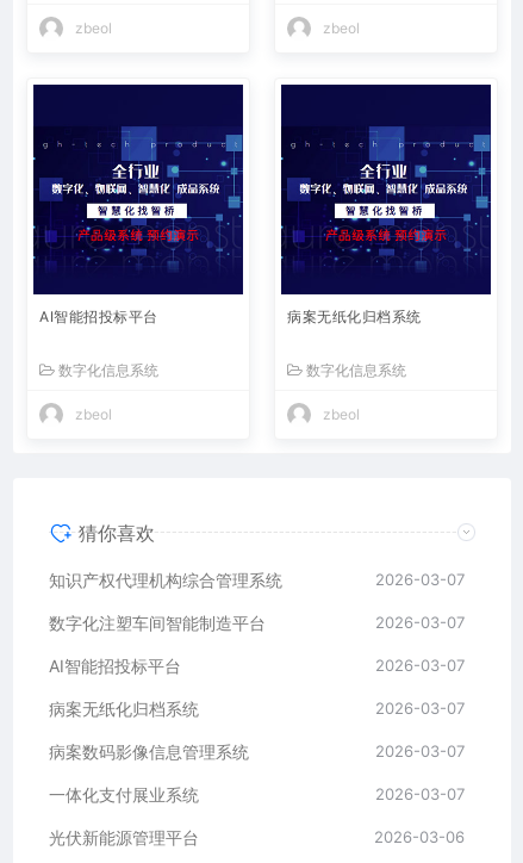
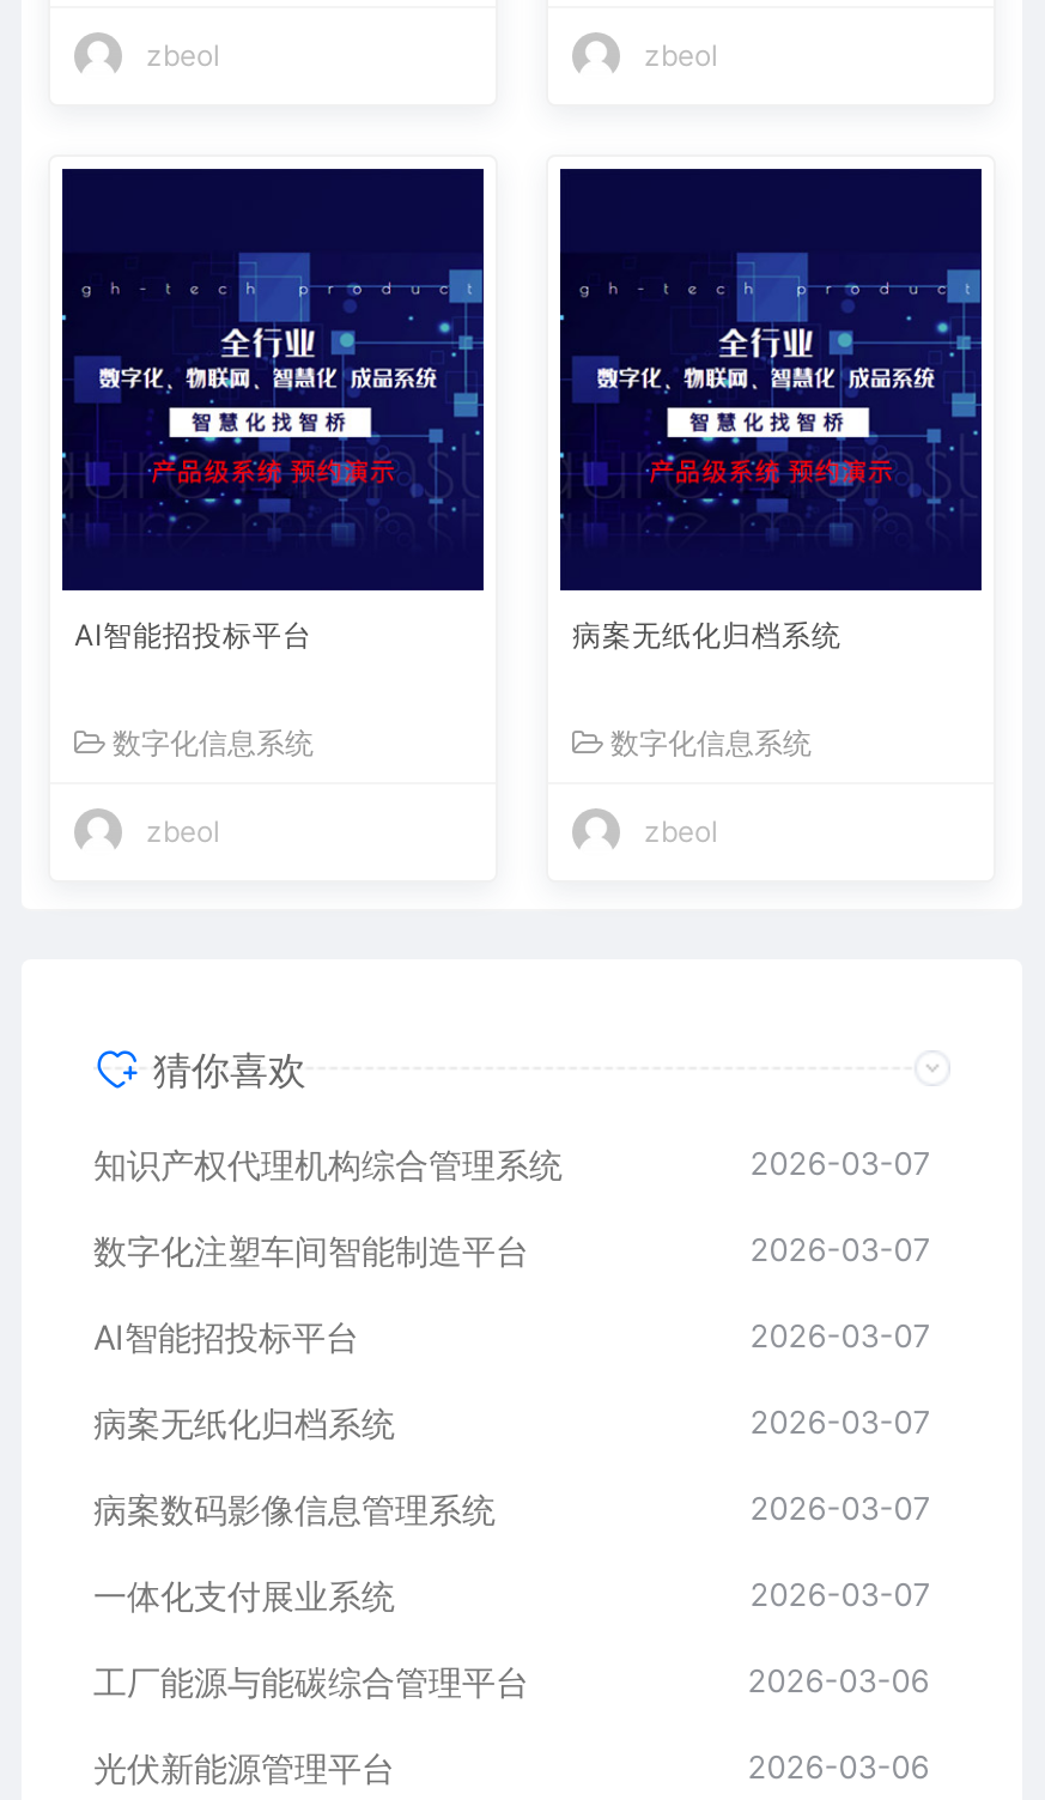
+ 工厂能源与能碳综合管理平台
+ 2026-03-06
